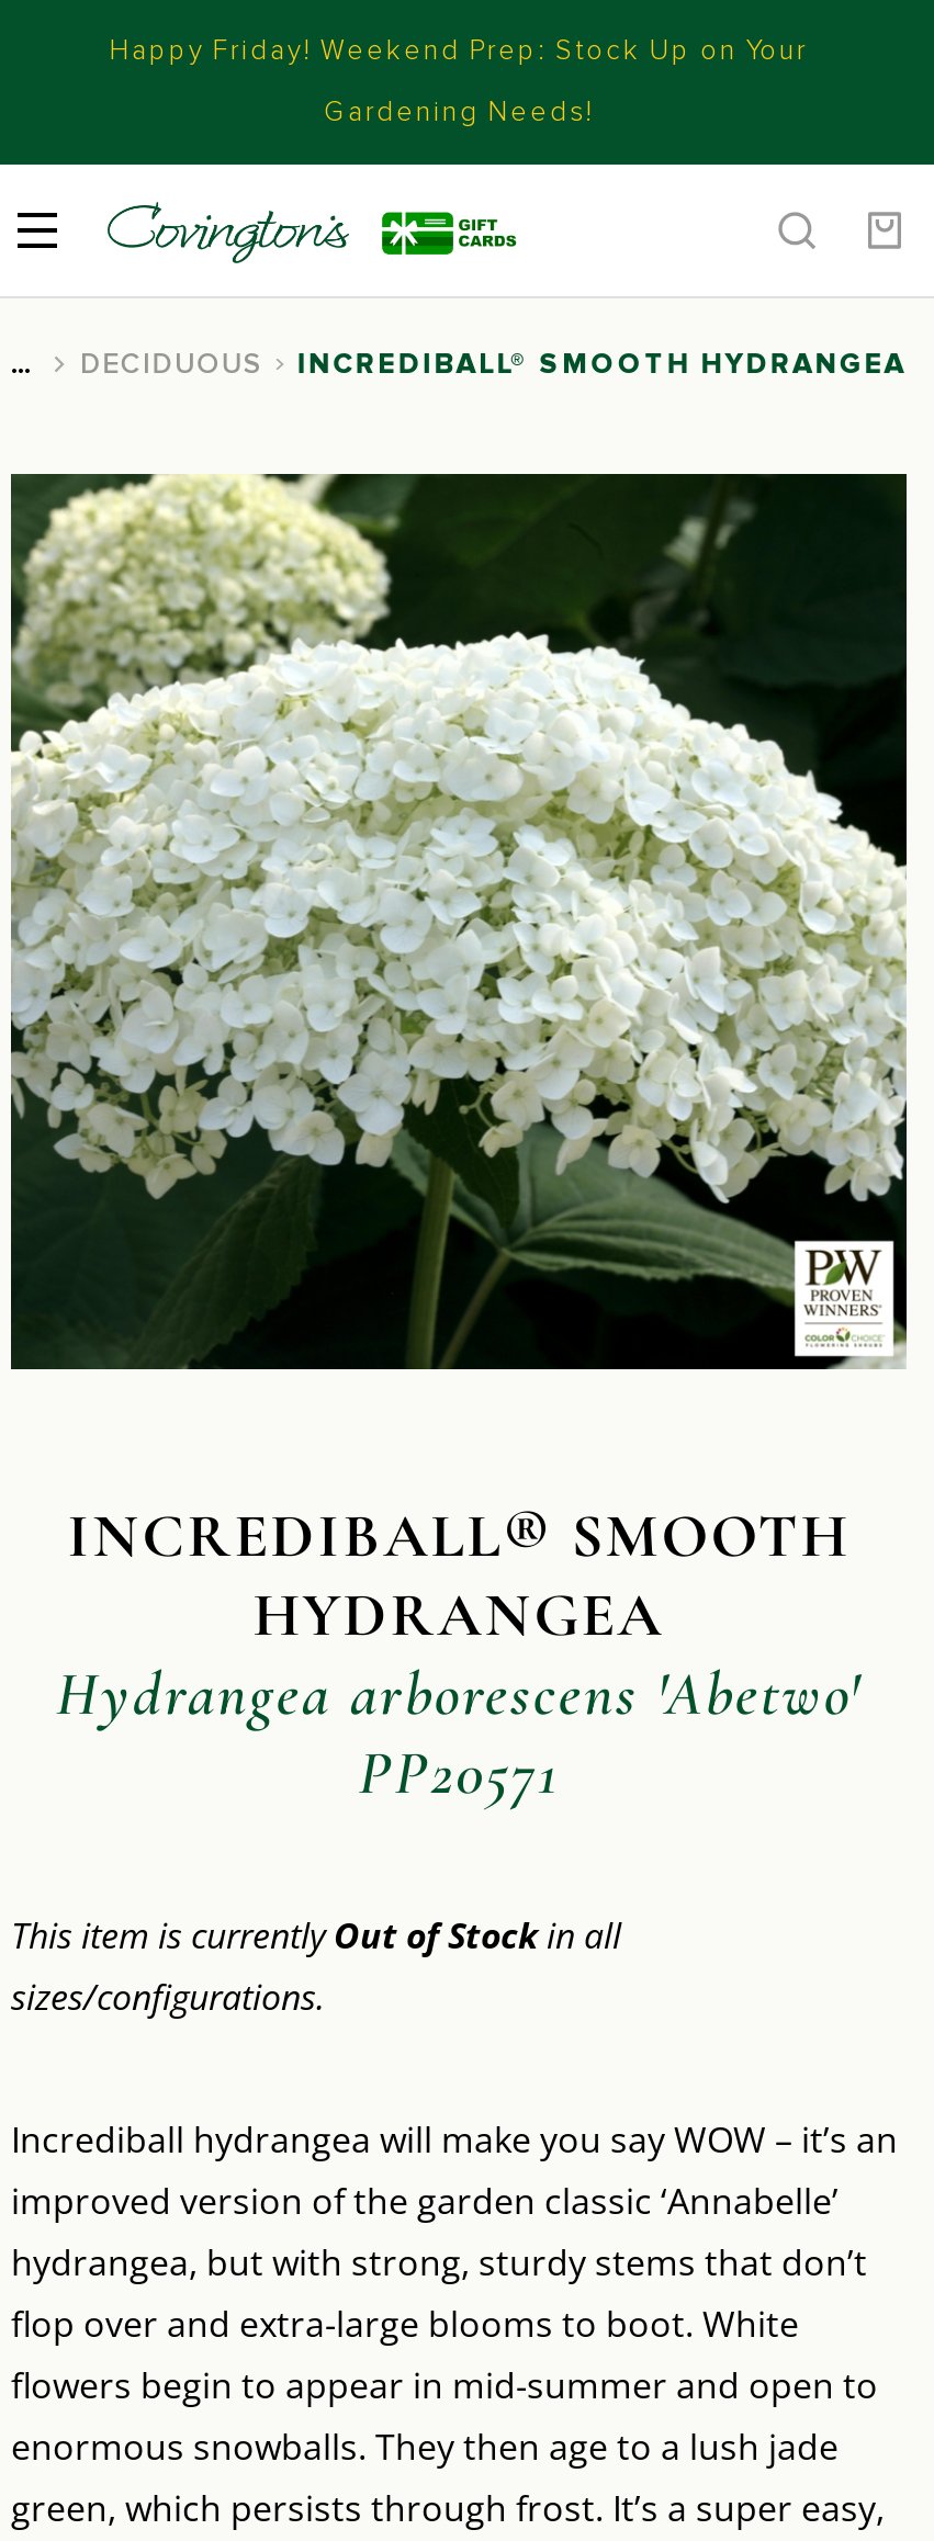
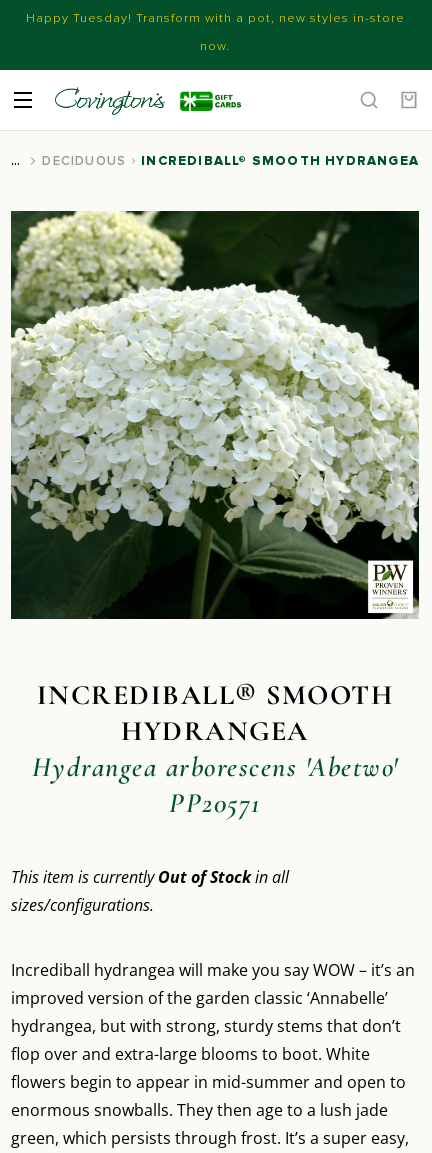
- Happy Friday! Weekend Prep: Stock Up on Your
+ Happy Tuesday! Transform with a pot, new styles in-store

- Gardening Needs!
+ now.
